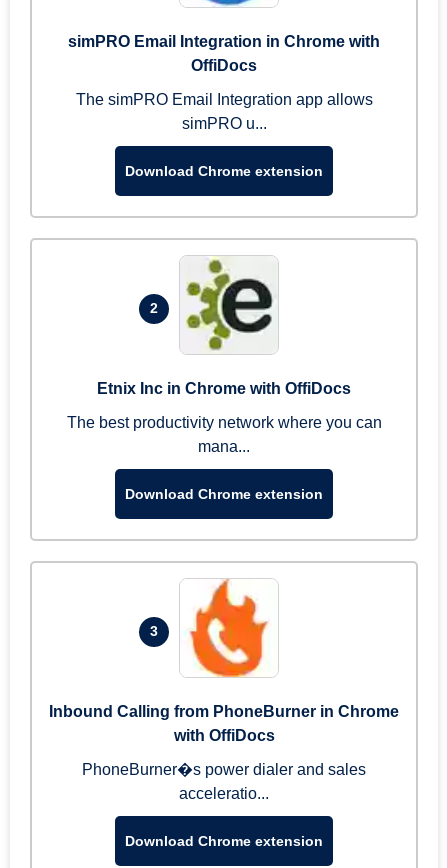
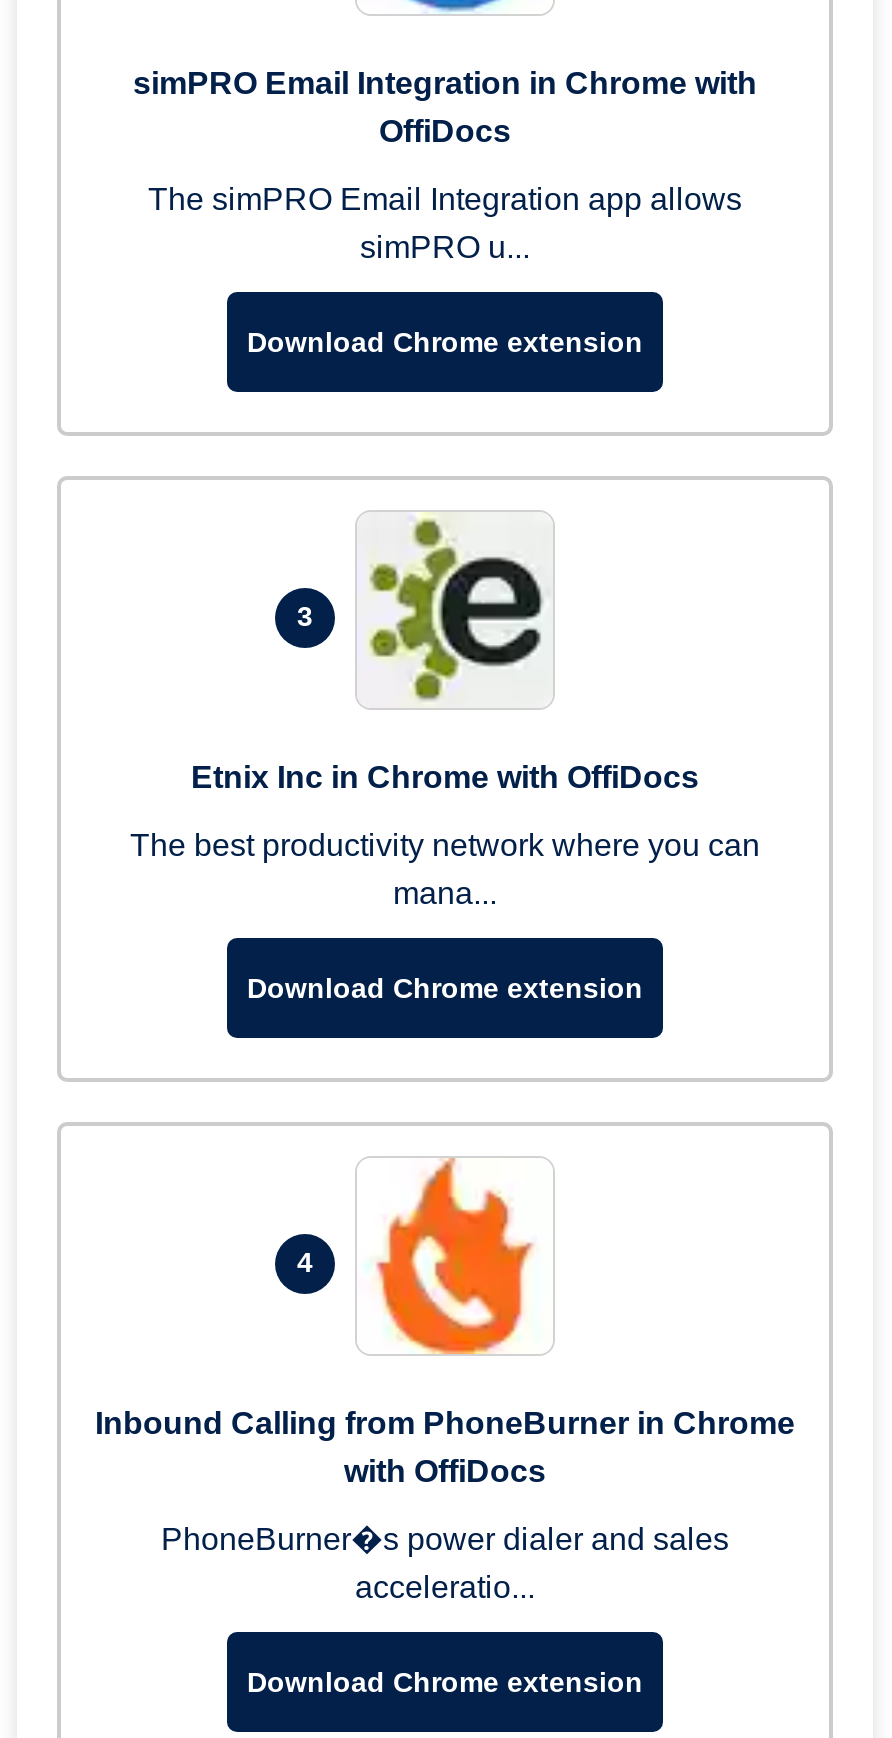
- 2
+ 3

- 3
+ 4
